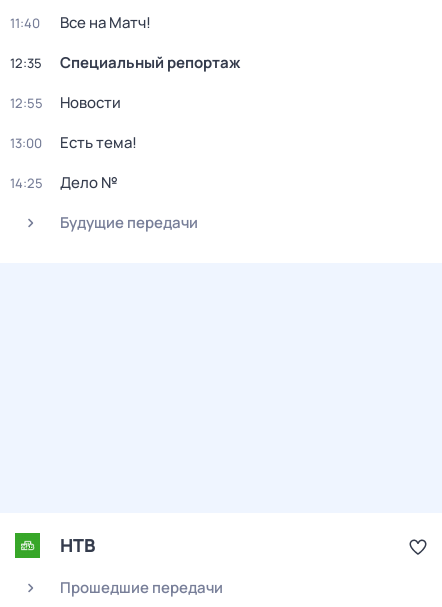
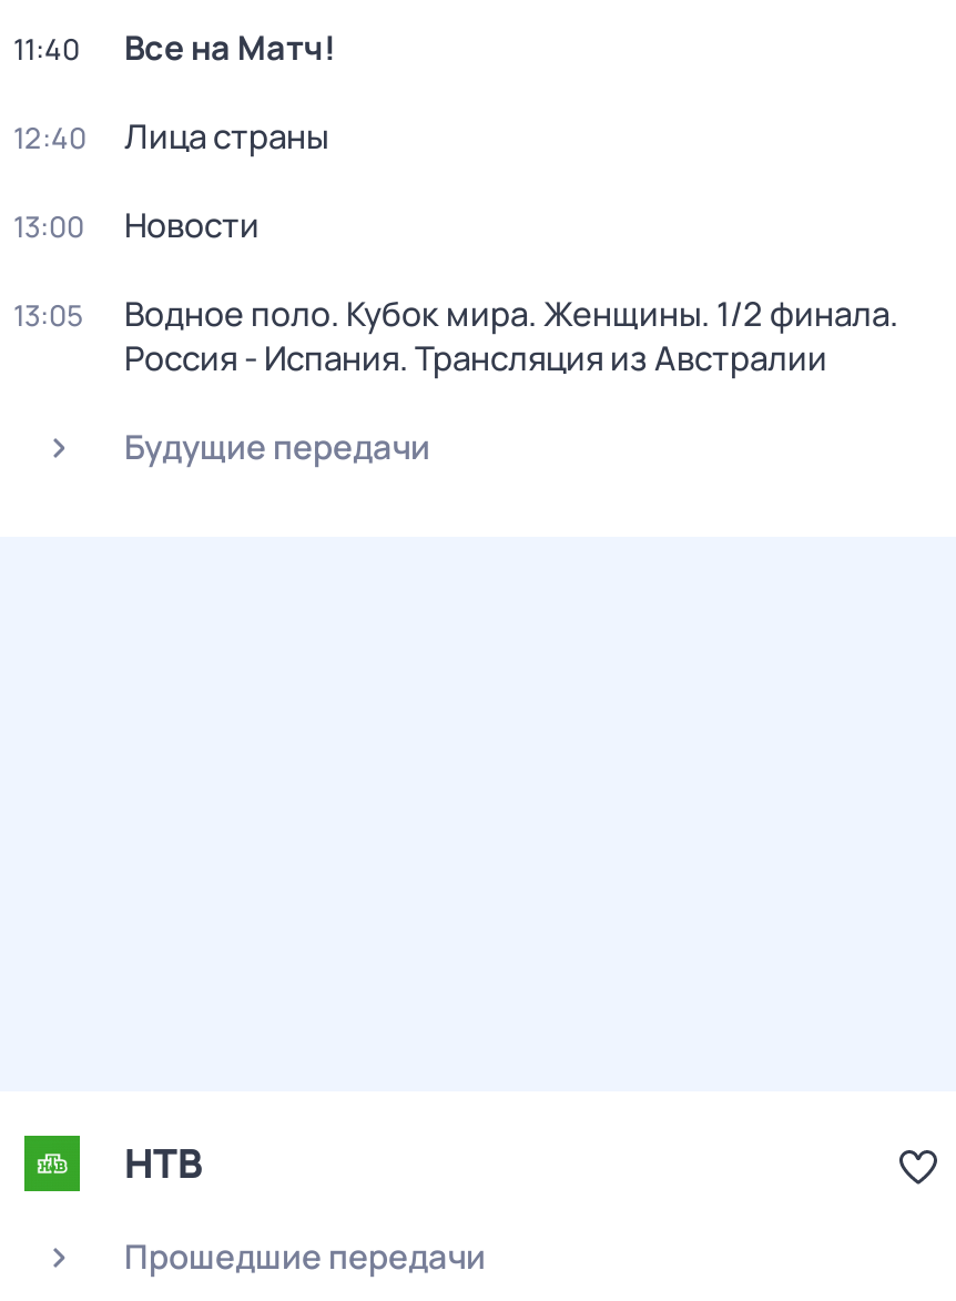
- 12:35
- Специальный репортаж
+ 12:40
+ Лица страны

- 12:55 Новости
+ 13:00 Новости

- 13:00
- Есть тема!
- 14:25
- Дело №
+ 13:05
+ Водное поло. Кубок мира. Женщины. 1/2 финала.
+ Россия - Испания. Трансляция из Австралии
